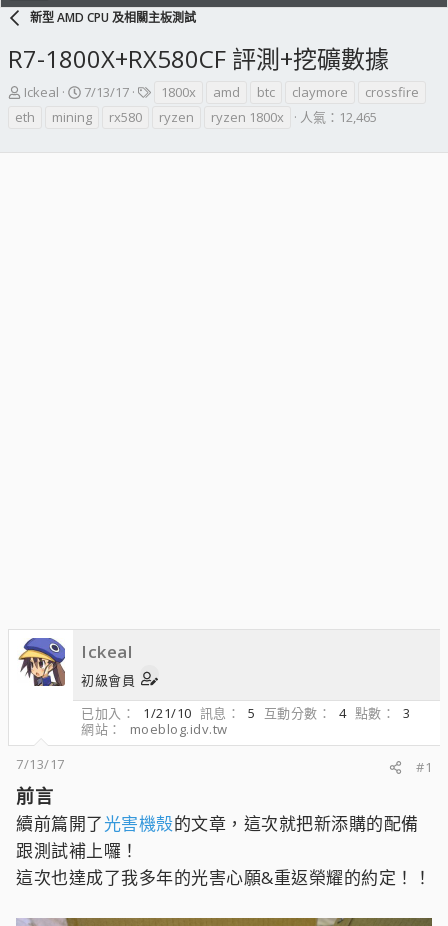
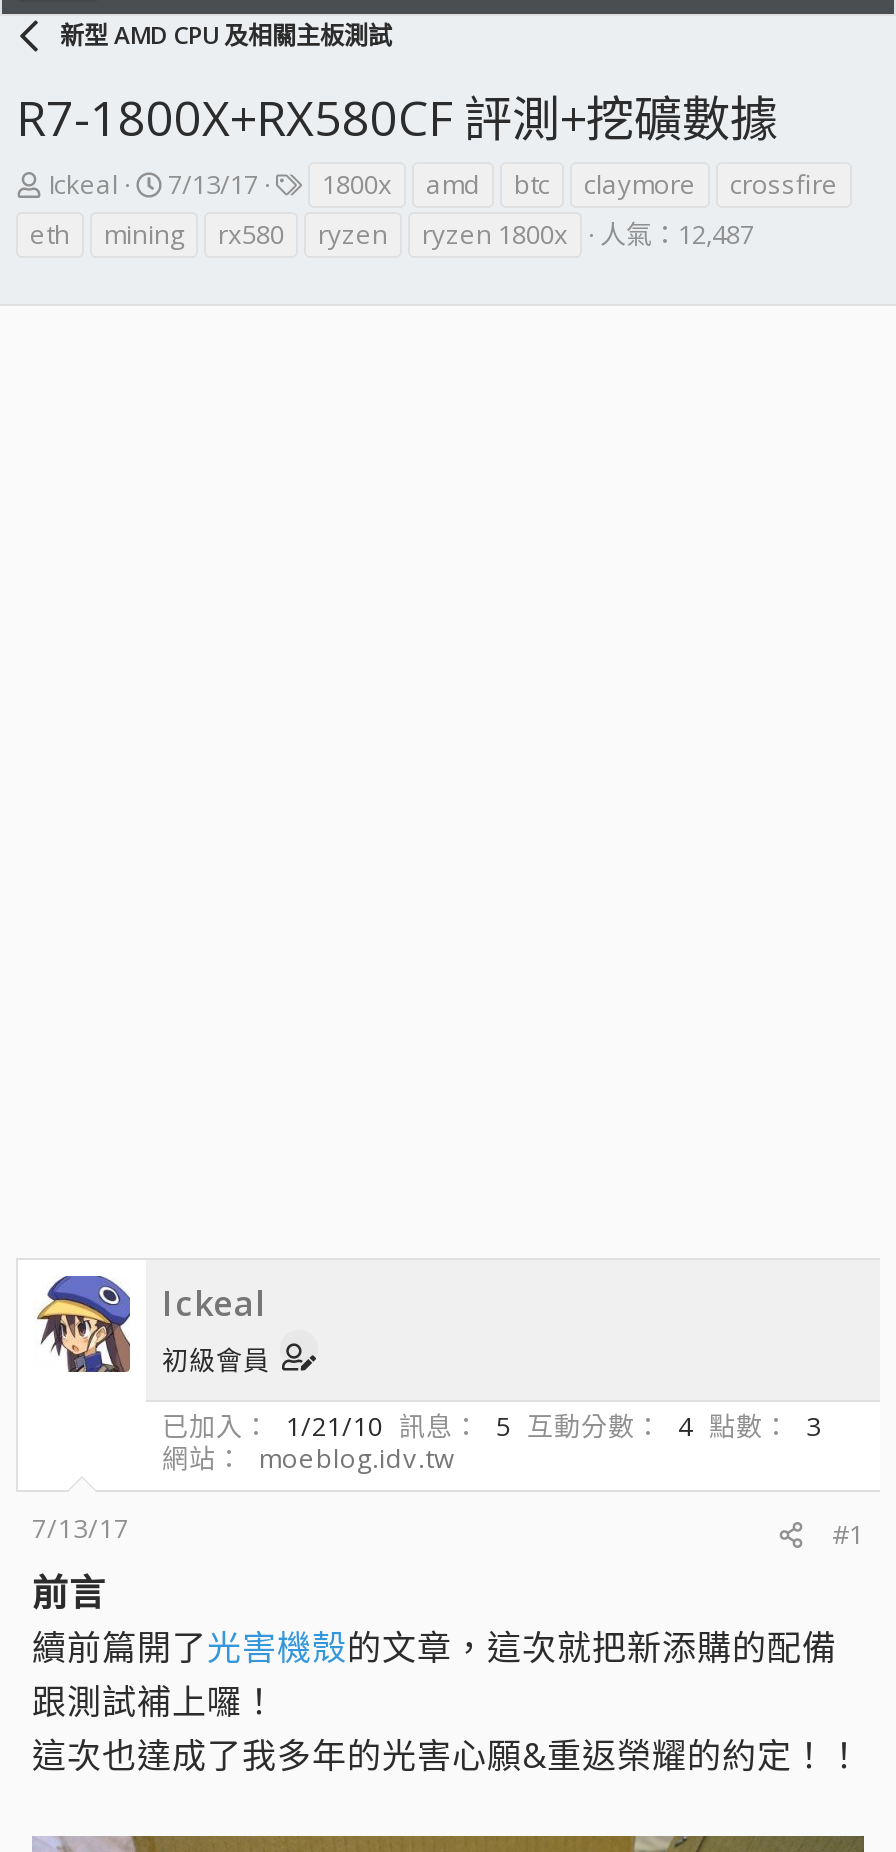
- 人氣：12,465
+ 人氣：12,487
